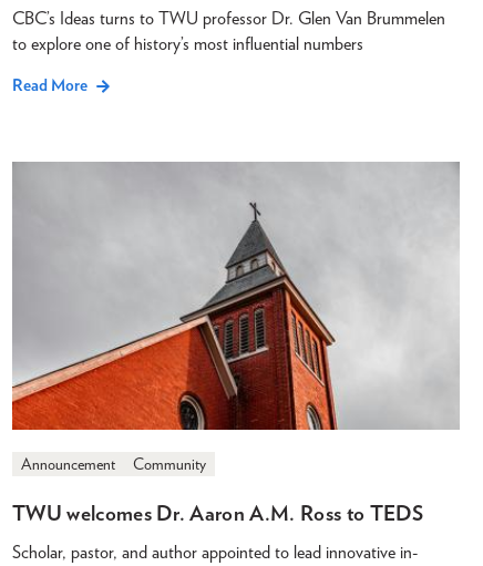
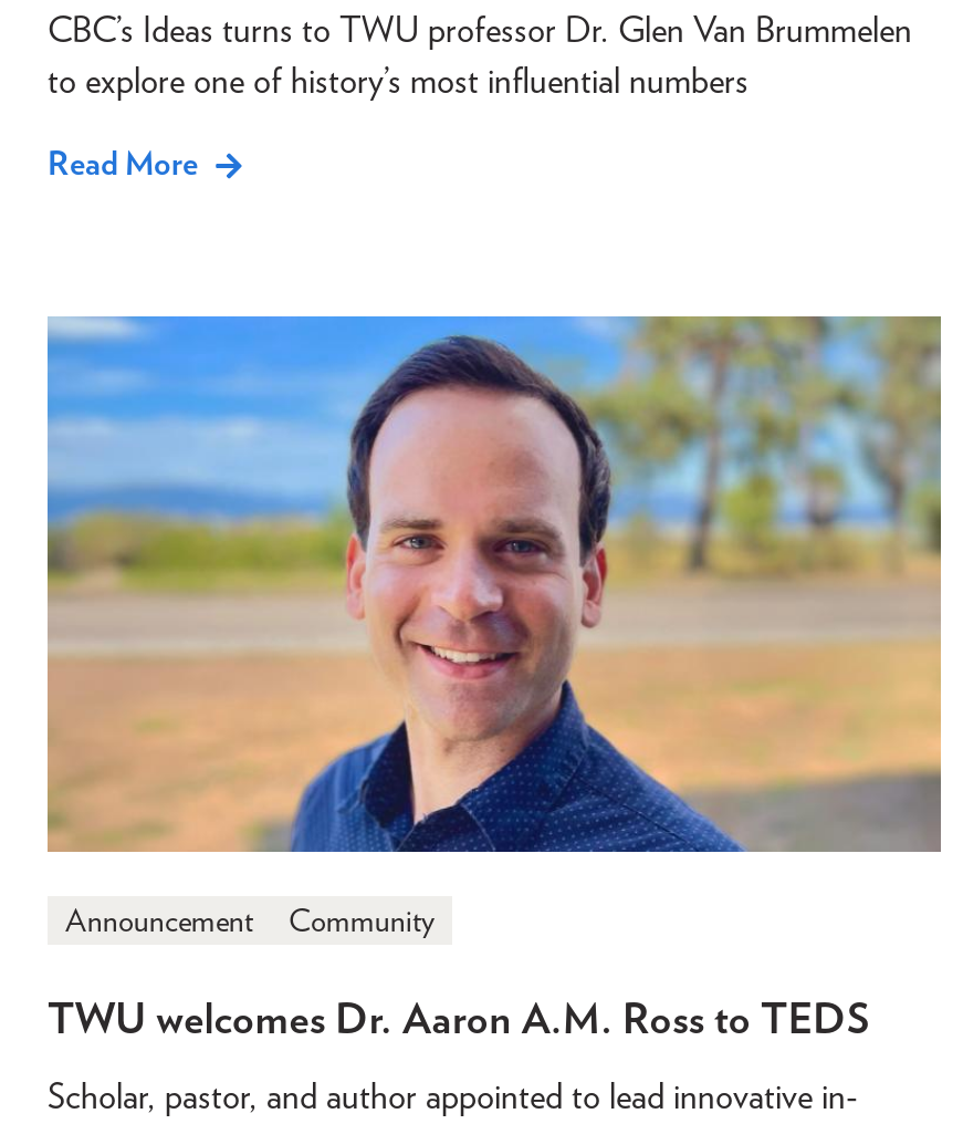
- [image]
+ [image]
